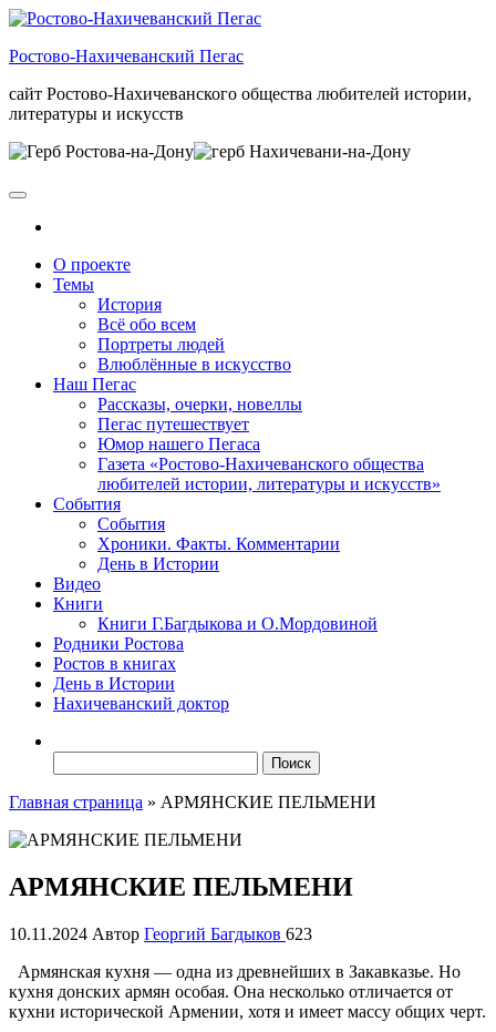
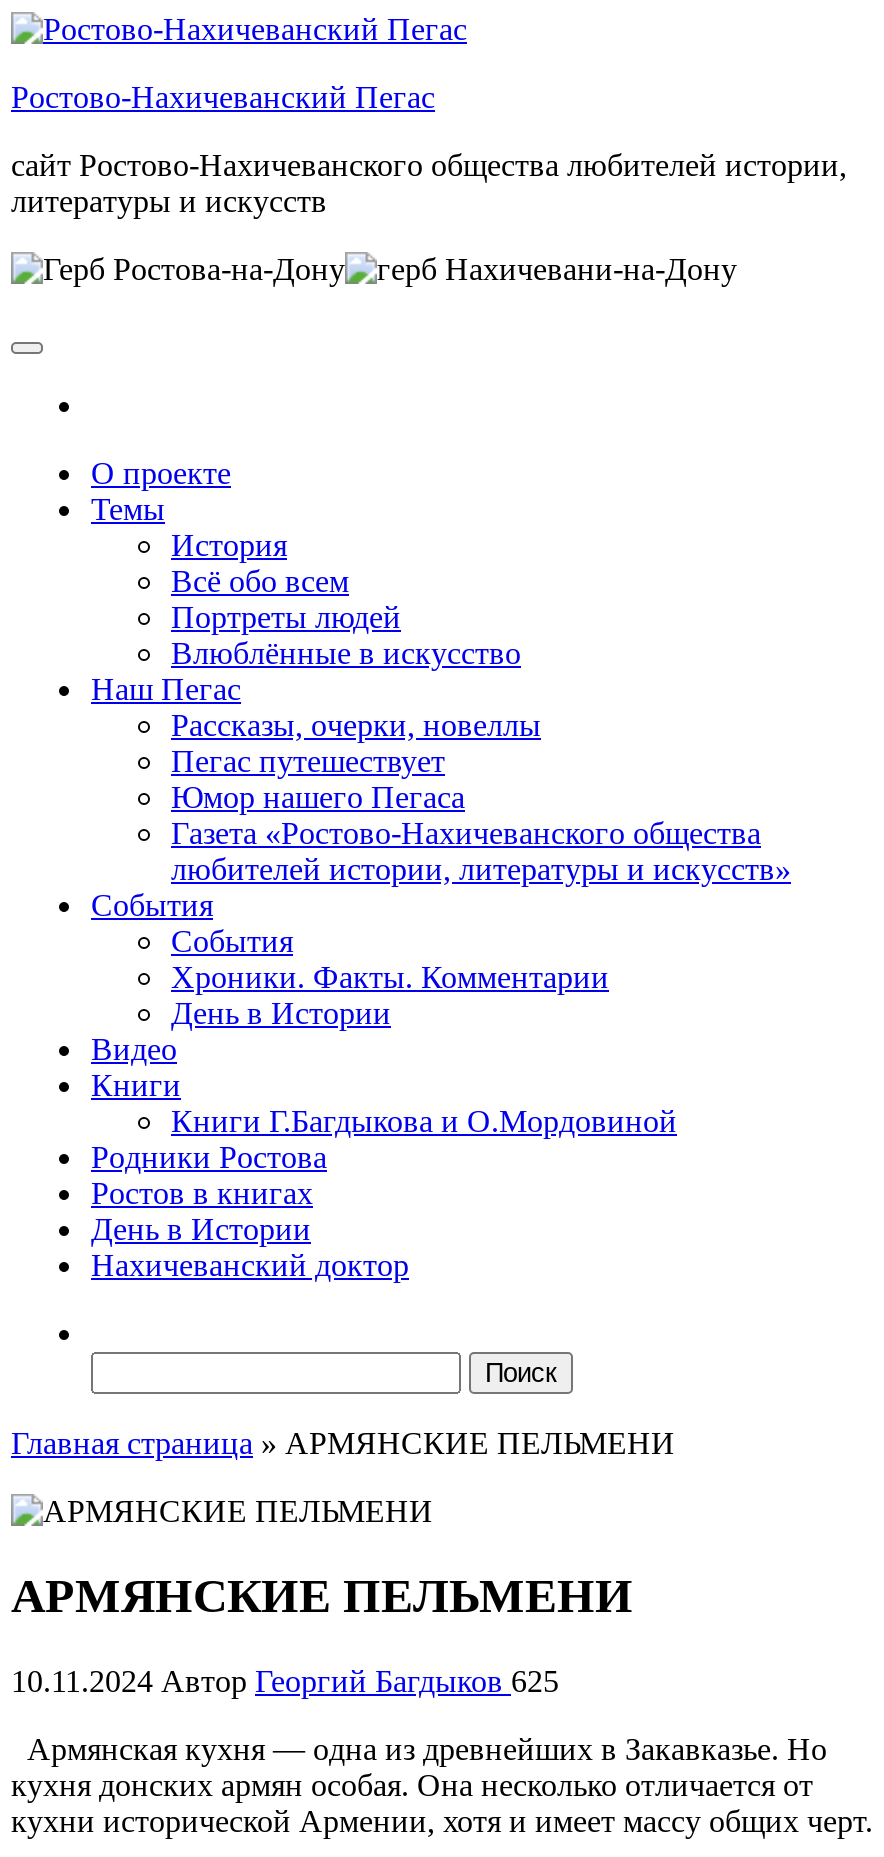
- 10.11.2024 Автор Георгий Багдыков 623
+ 10.11.2024 Автор Георгий Багдыков 625
